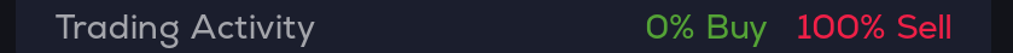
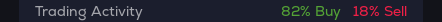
- 0% Buy
+ 82% Buy

- 100% Sell
+ 18% Sell
